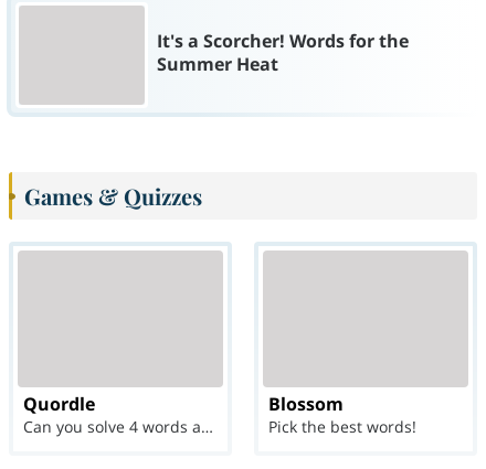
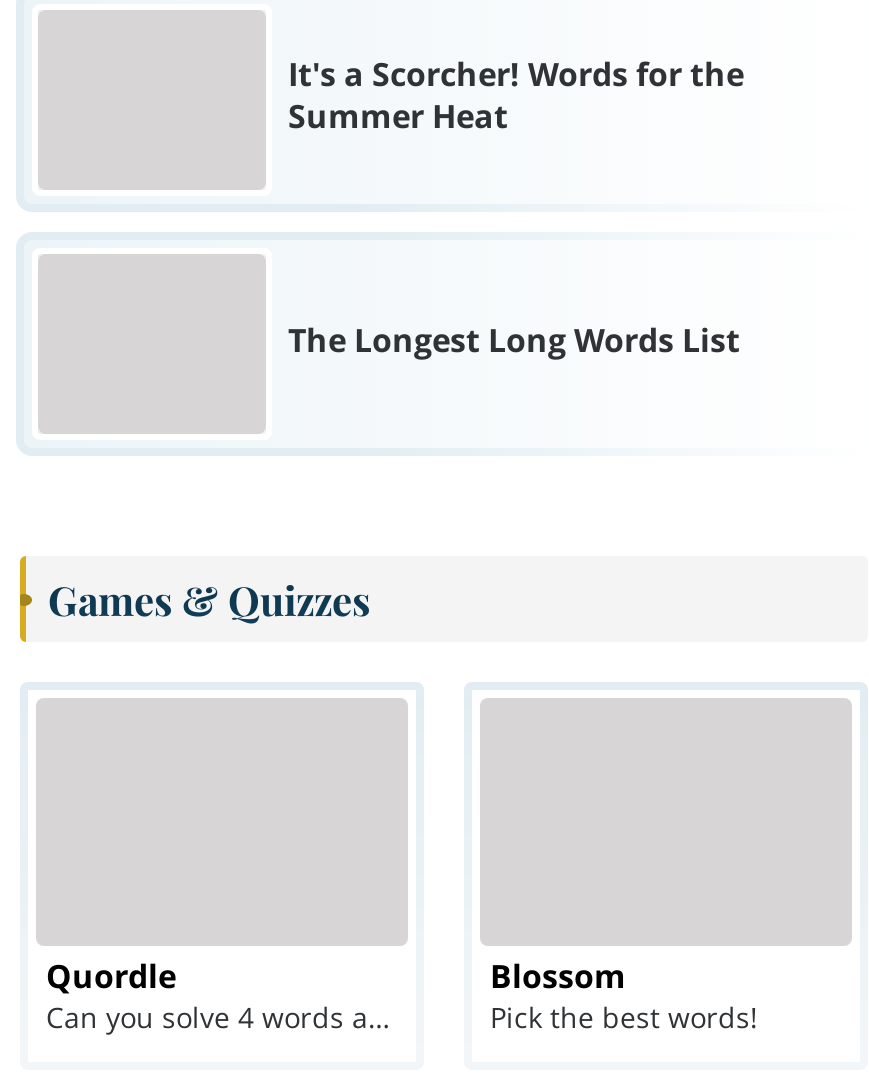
+ The Longest Long Words List
